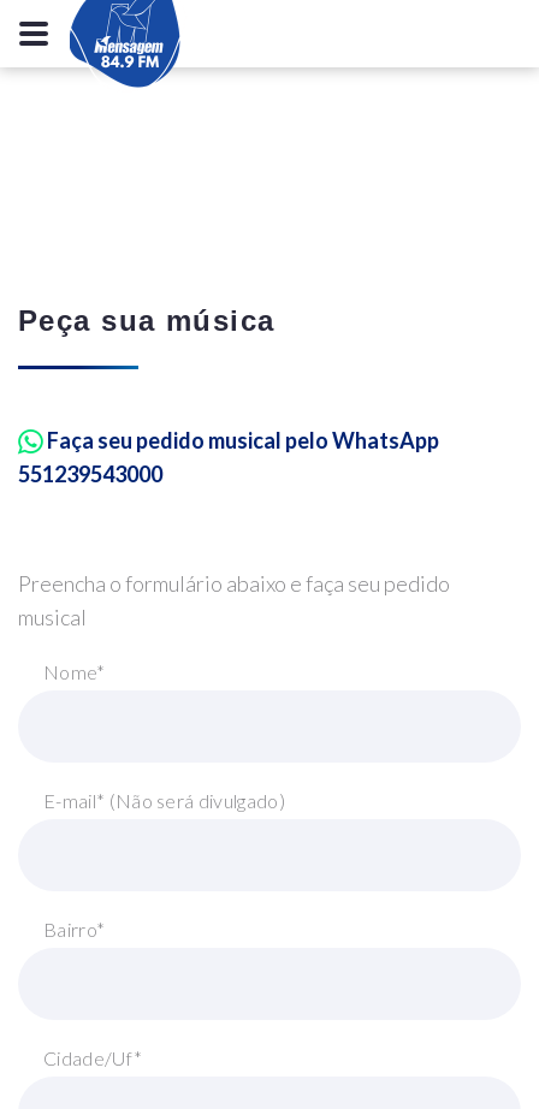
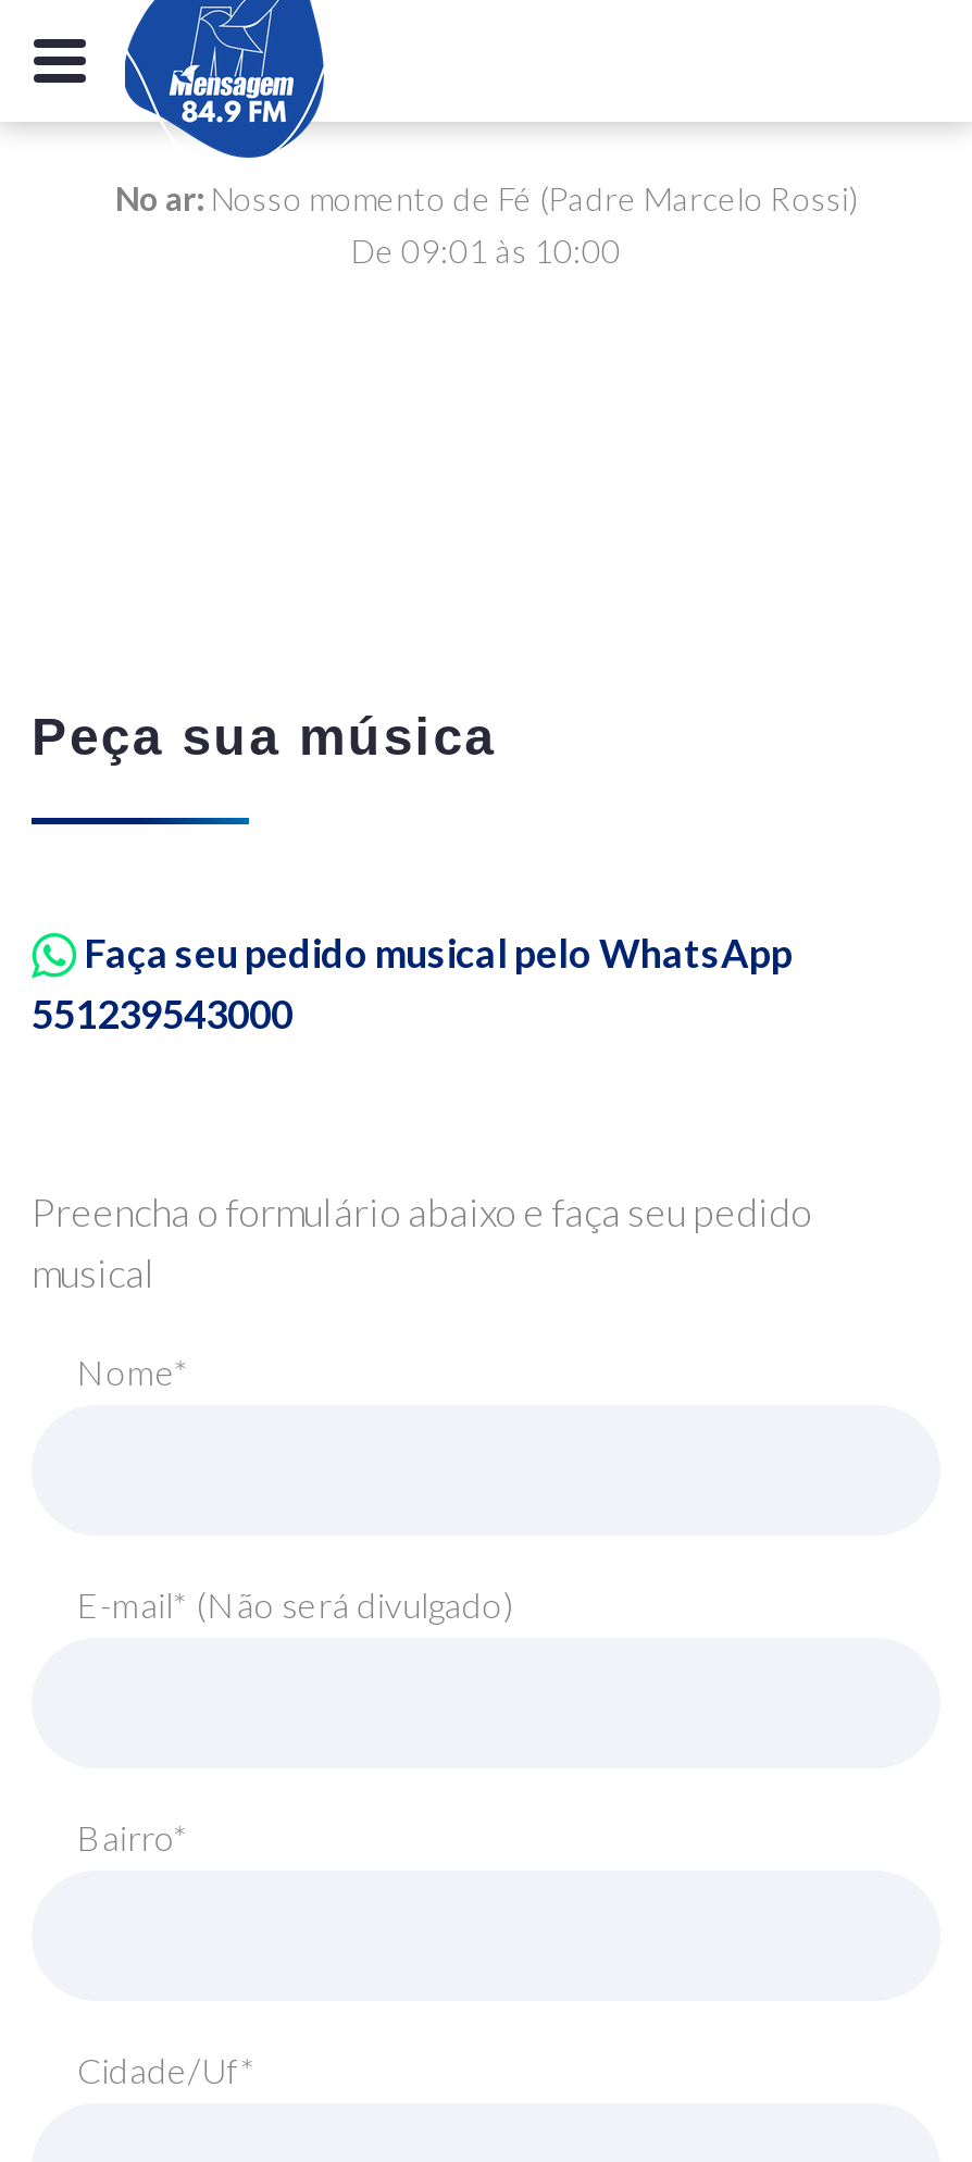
+ No ar: Nosso momento de Fé (Padre Marcelo Rossi)
+ De 09:01 às 10:00
